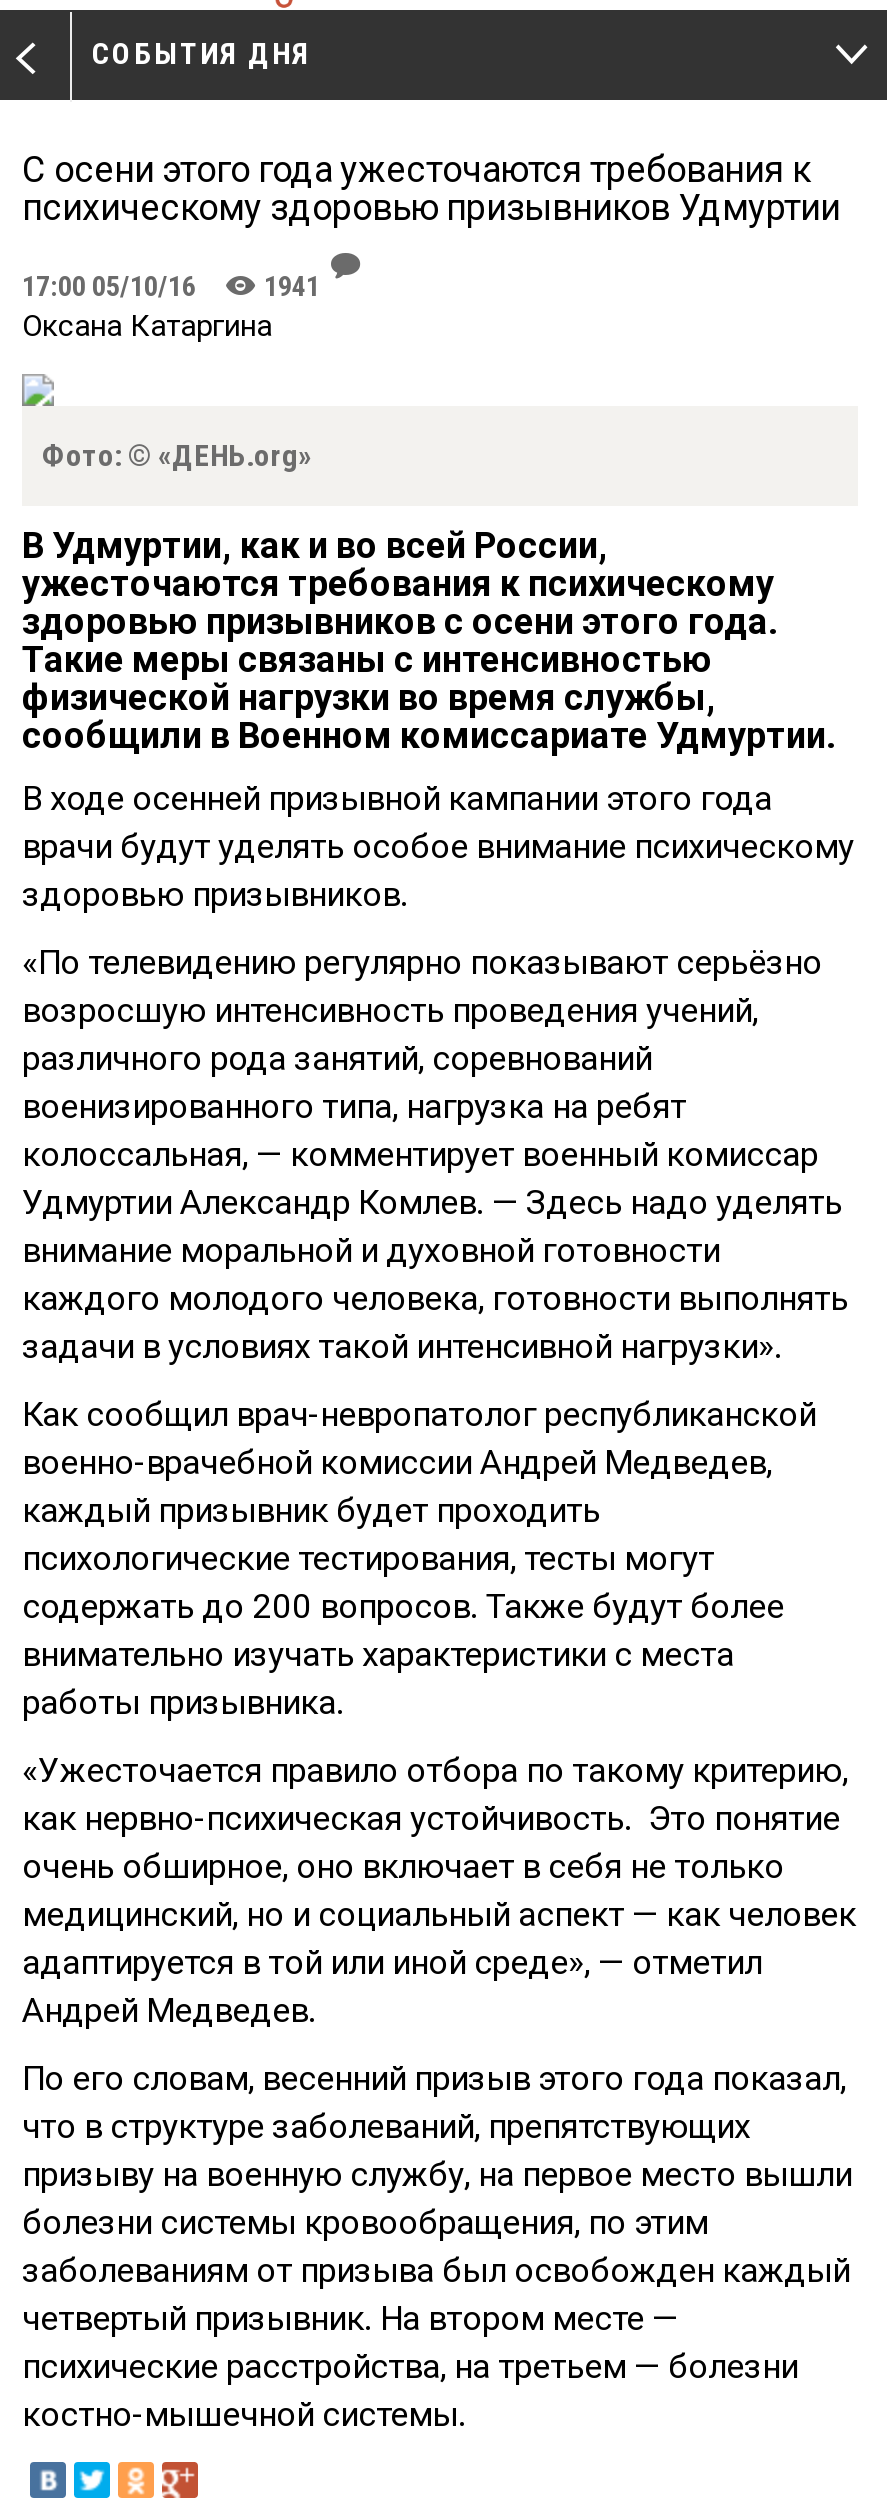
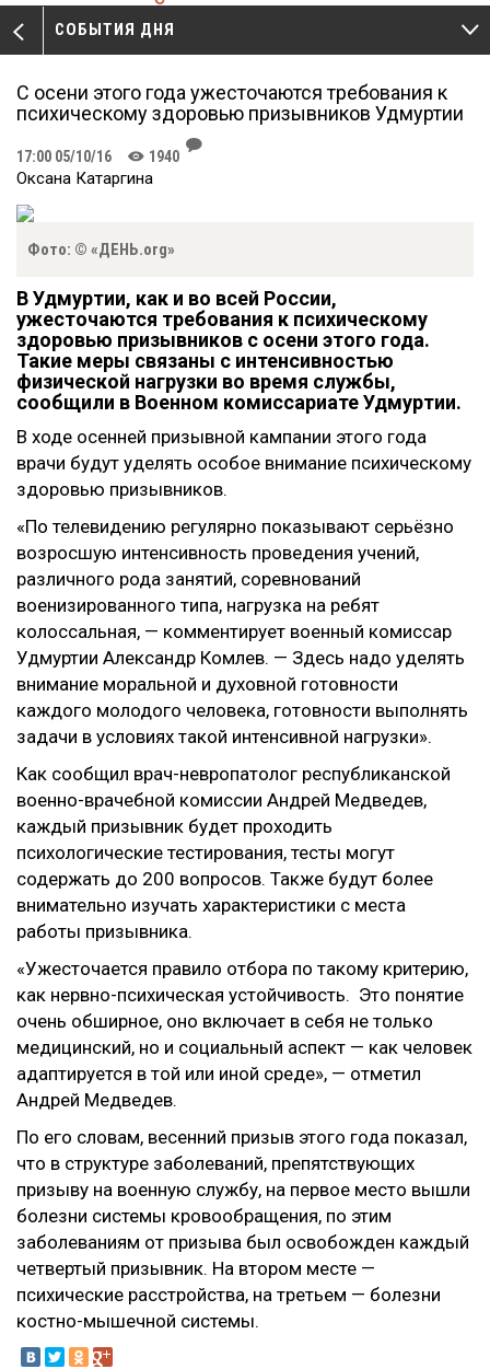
- 17:00 05/10/16 K 1941
+ 17:00 05/10/16 K 1940
